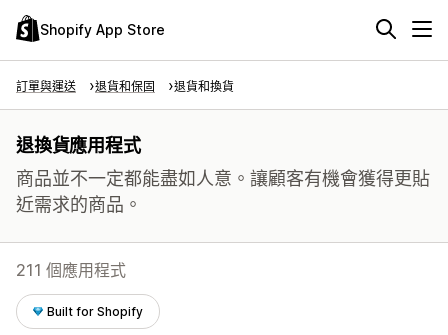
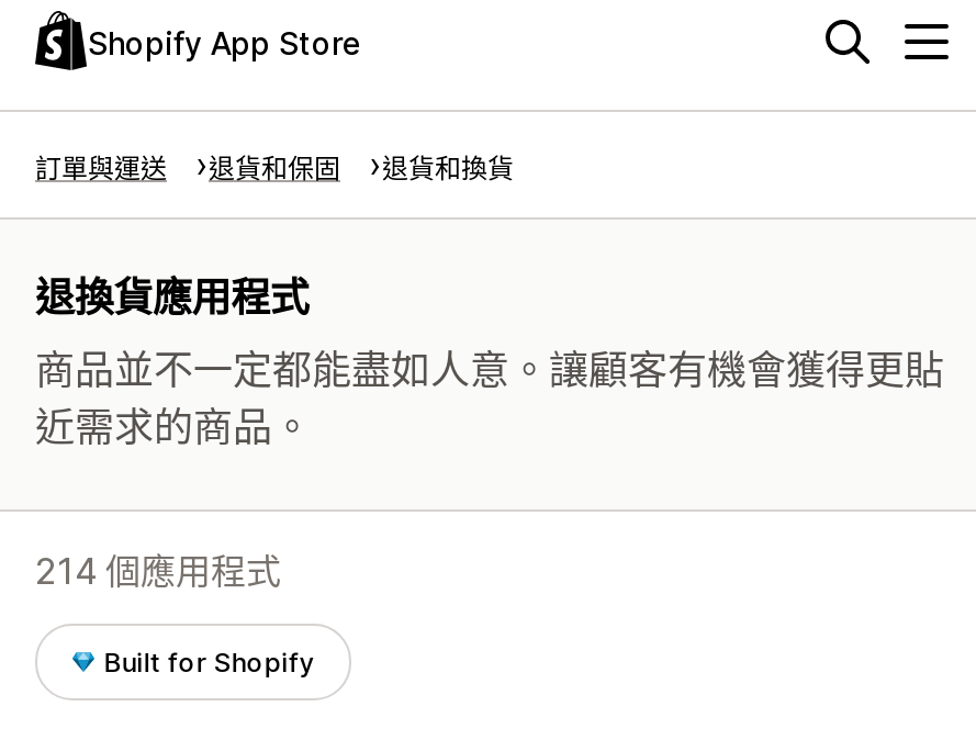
- 211 個應用程式
+ 214 個應用程式
